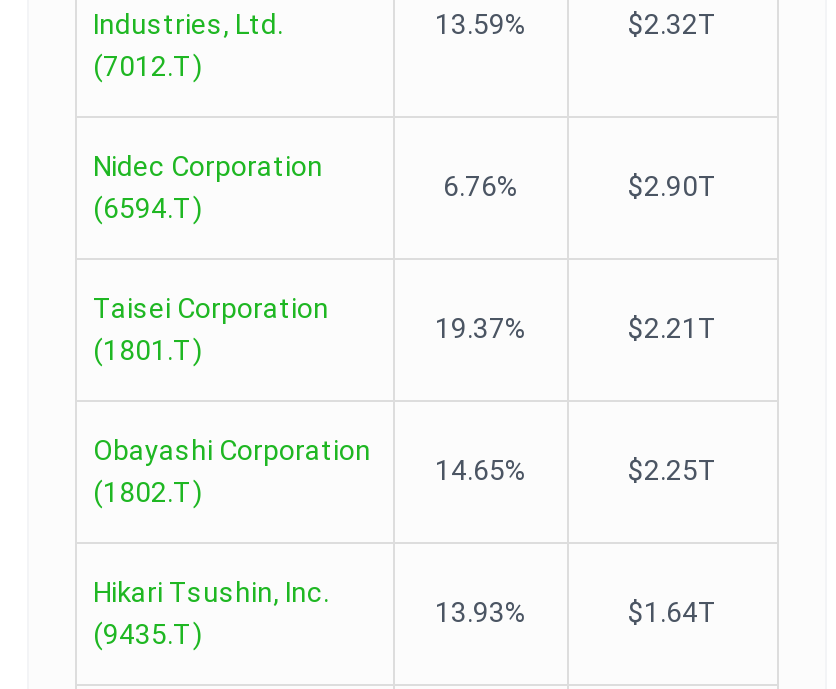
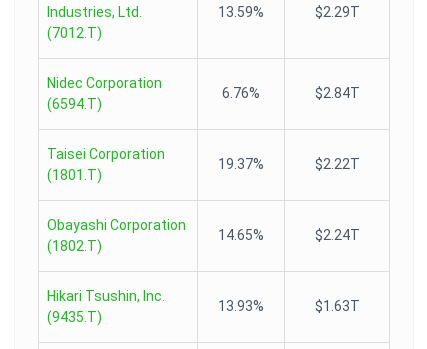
- $2.32T
+ $2.29T

- $2.90T
+ $2.84T

- $2.21T
+ $2.22T

- $2.25T
+ $2.24T

- $1.64T
+ $1.63T
